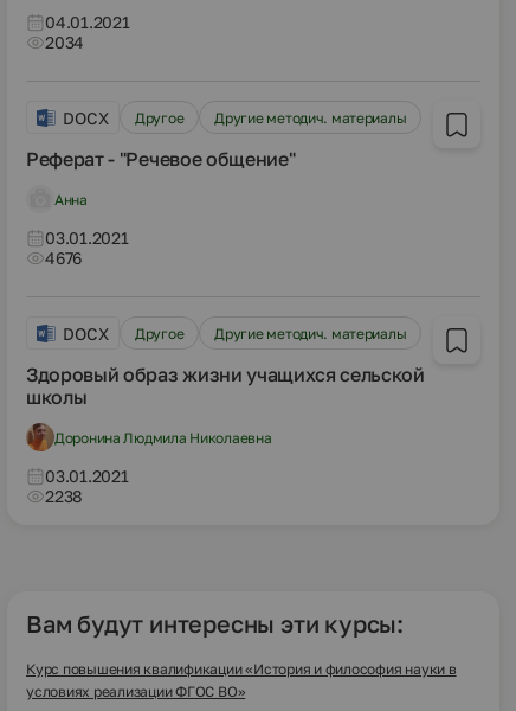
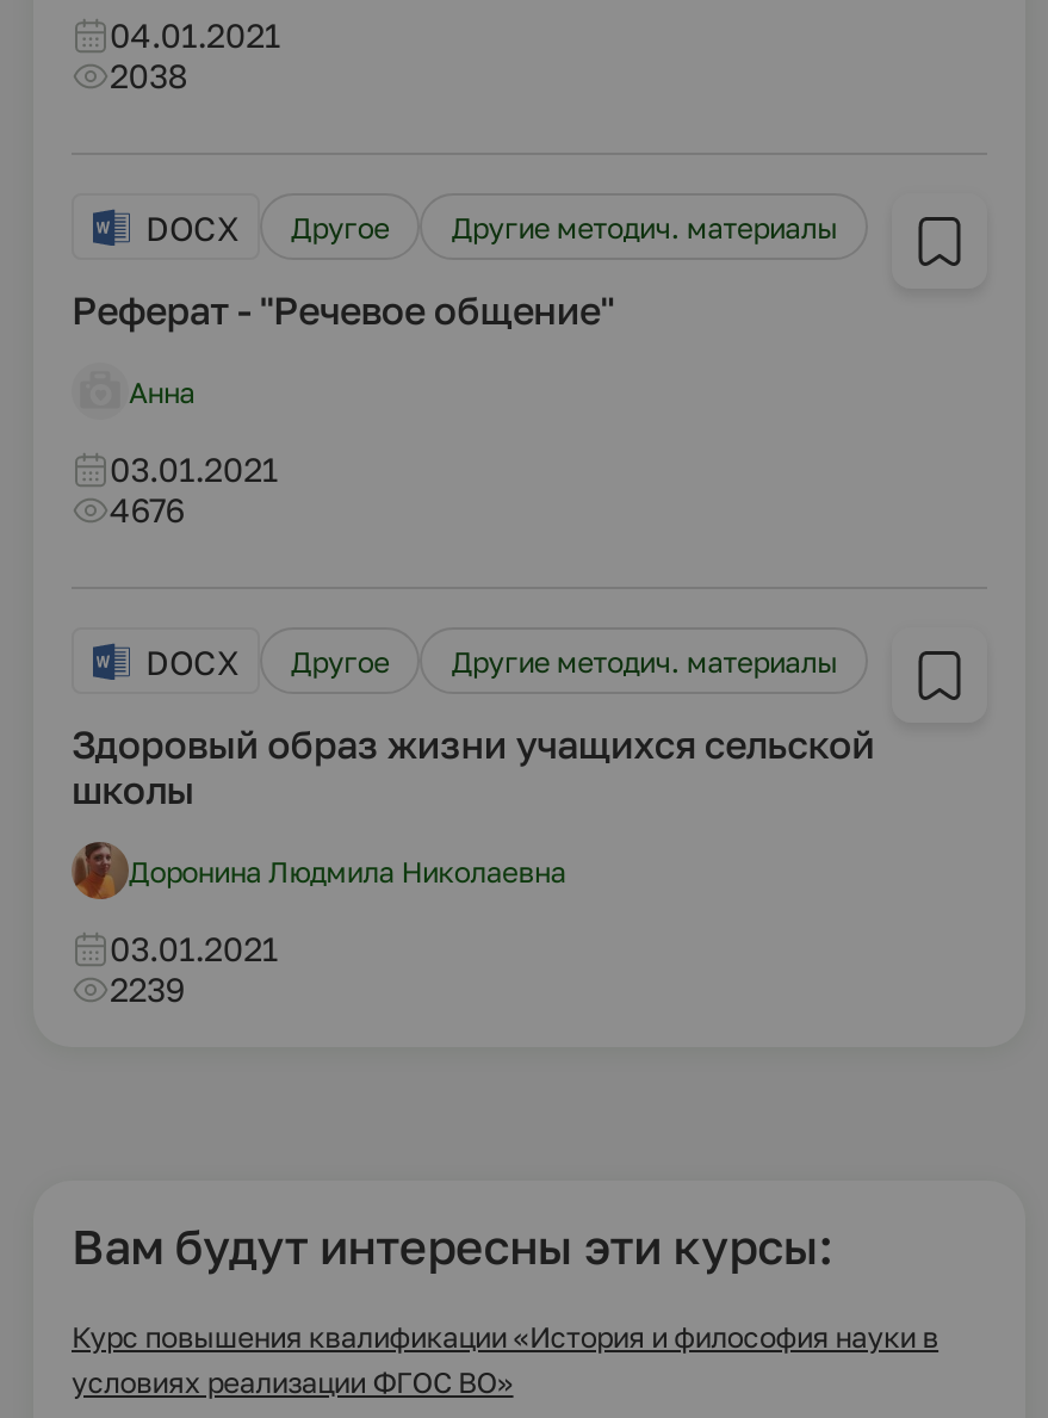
- 2034
+ 2038

- 2238
+ 2239
